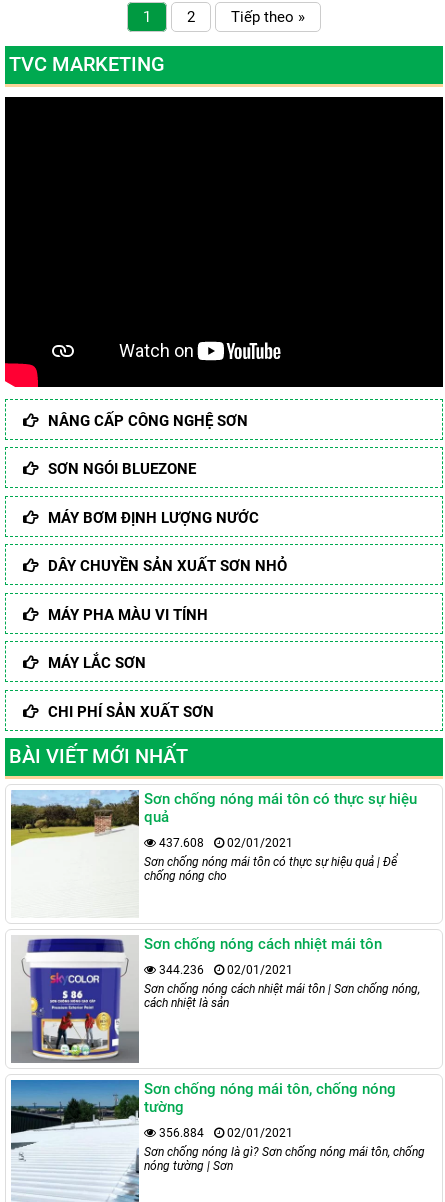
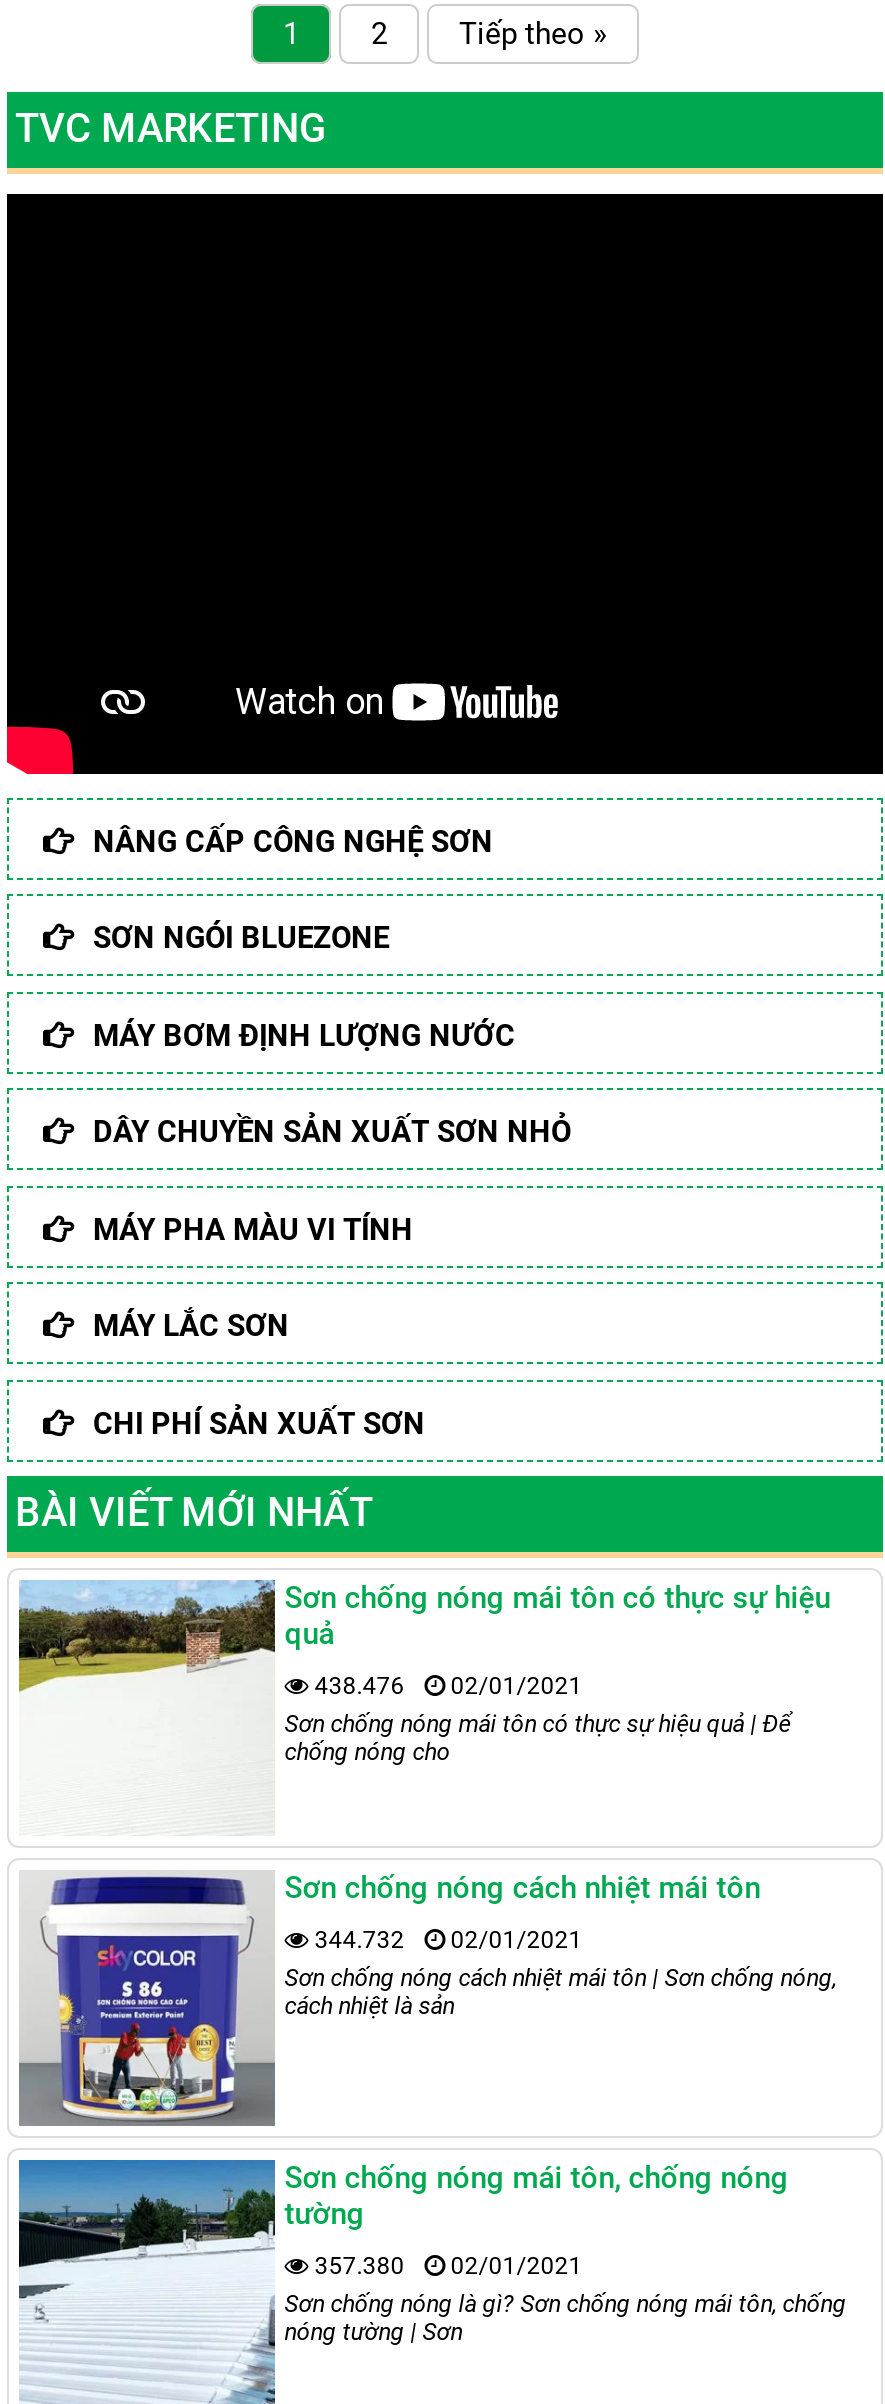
- 437.608 02/01/2021
+ 438.476 02/01/2021

- 344.236 02/01/2021
+ 344.732 02/01/2021

- 356.884 02/01/2021
+ 357.380 02/01/2021
